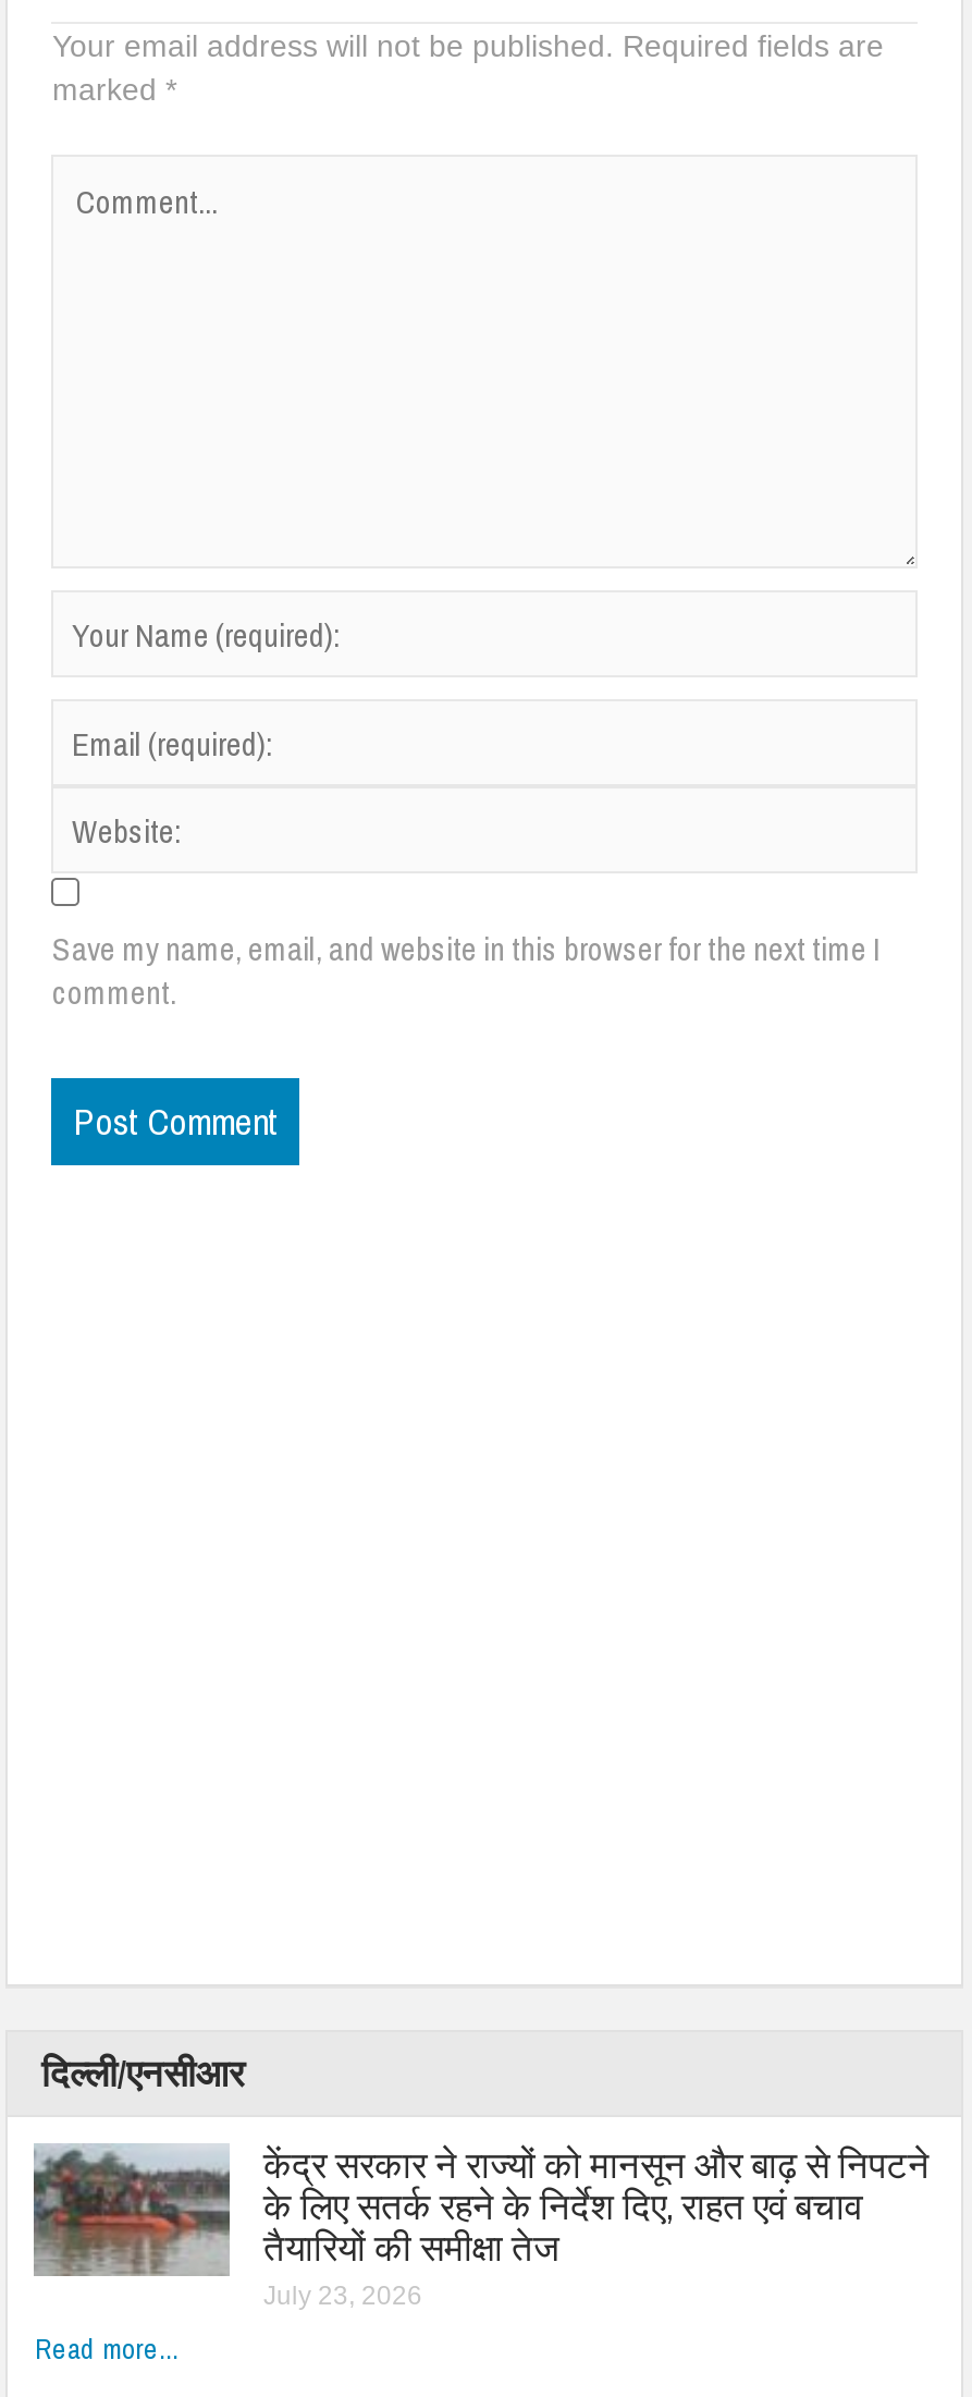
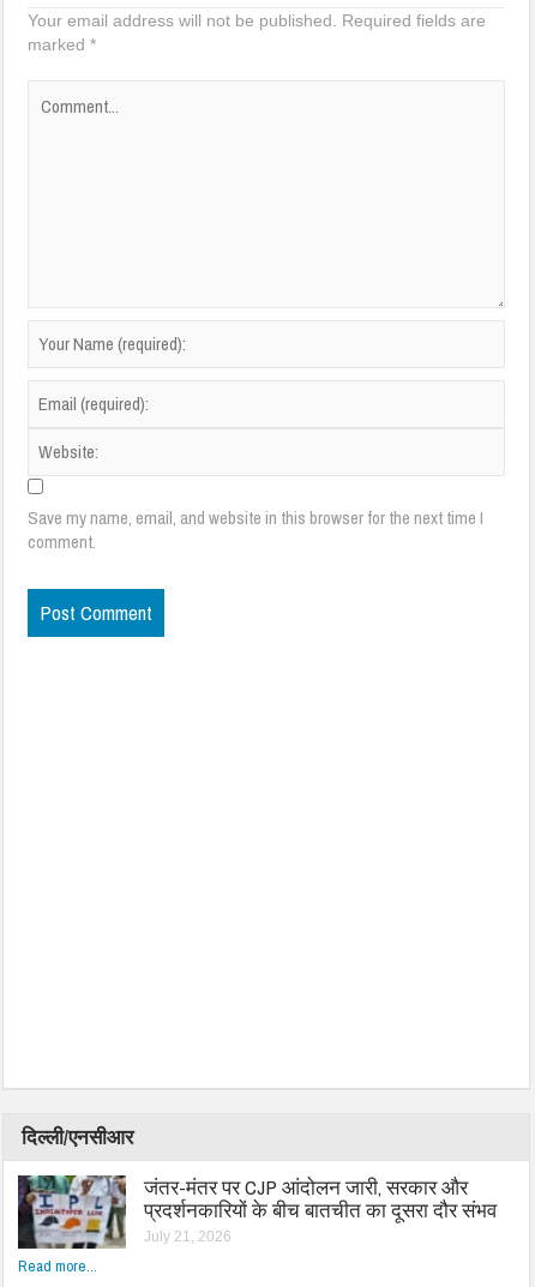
- [image]
- केंद्र सरकार ने राज्यों को मानसून और बाढ़ से निपटने
- के लिए सतर्क रहने के निर्देश दिए, राहत एवं बचाव
- तैयारियों की समीक्षा तेज
- July 23, 2026
+ [image]
+ जंतर-मंतर पर CJP आंदोलन जारी, सरकार और
+ प्रदर्शनकारियों के बीच बातचीत का दूसरा दौर संभव
+ July 21, 2026
